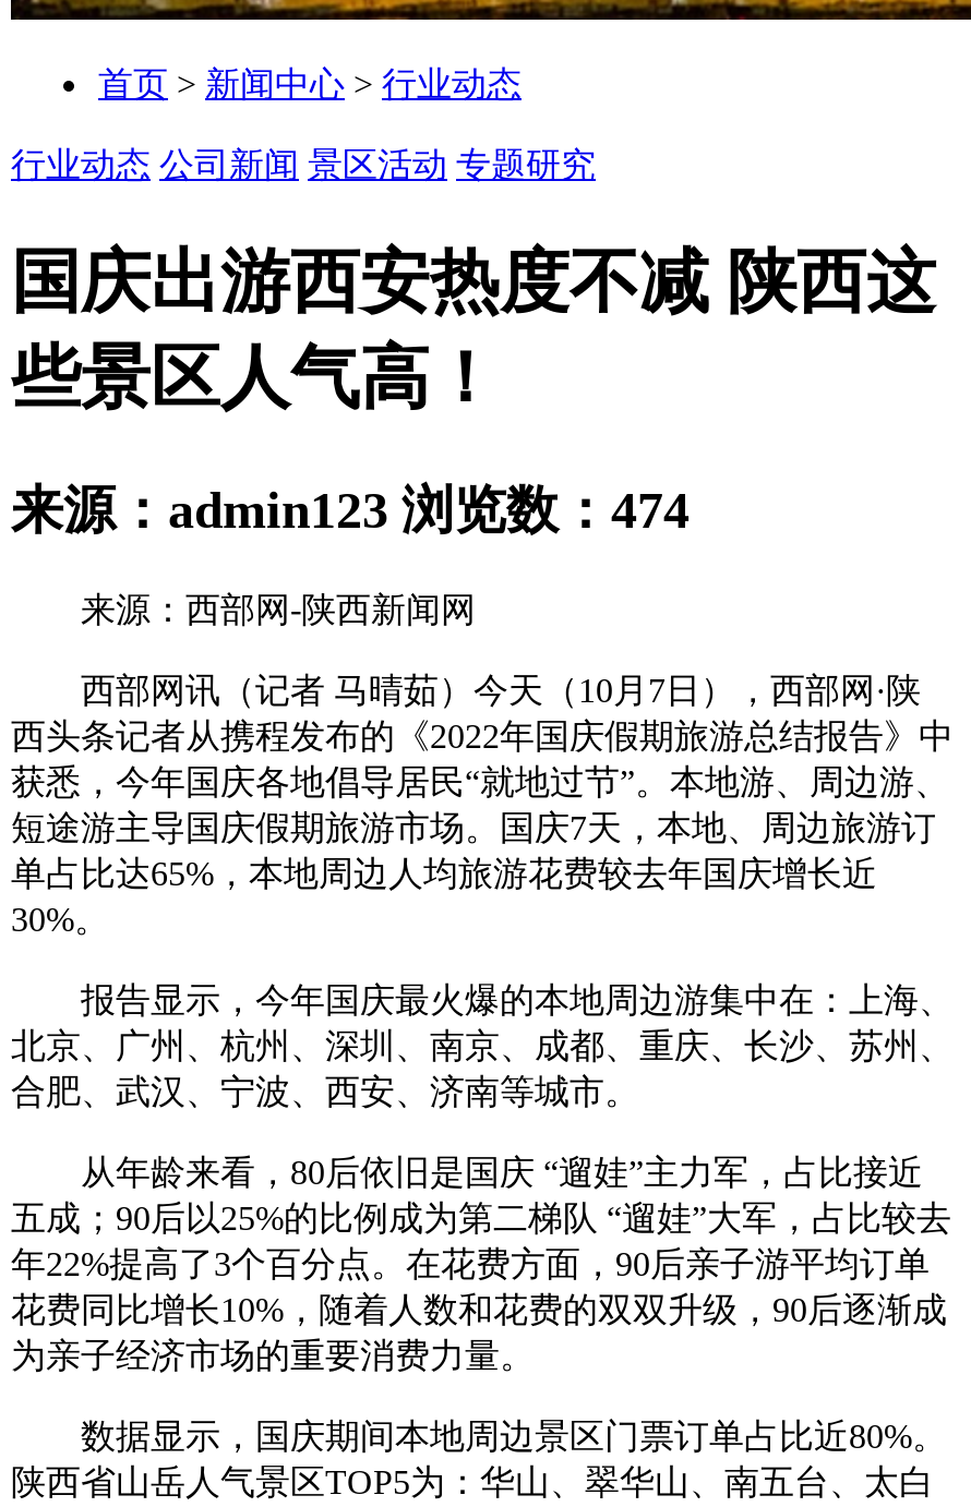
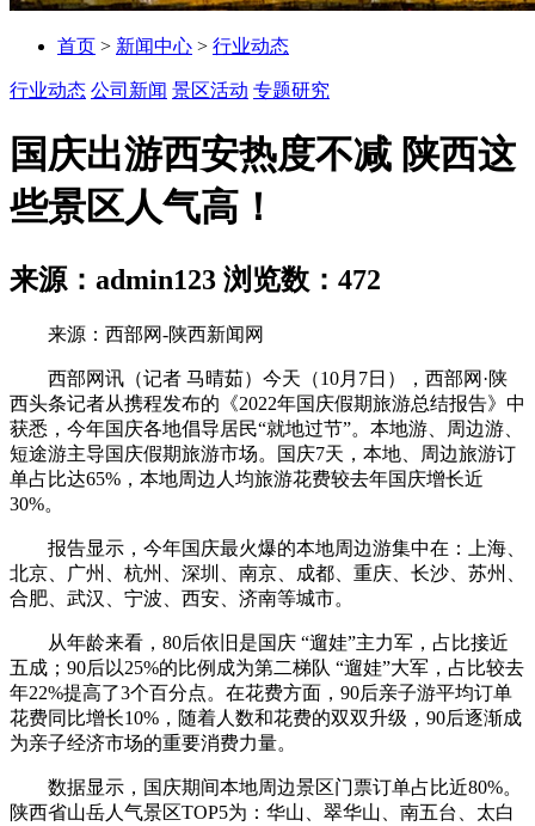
- 来源：admin123 浏览数：474
+ 来源：admin123 浏览数：472
